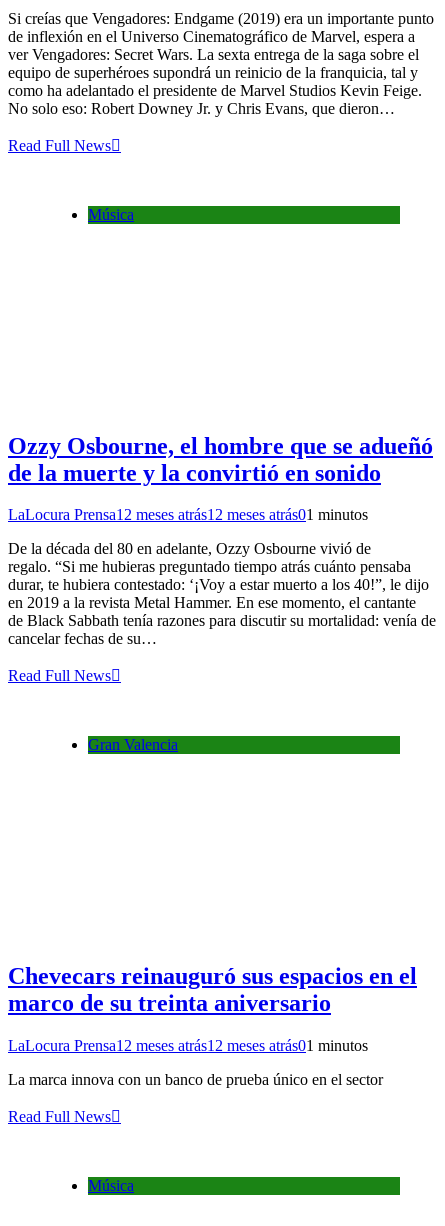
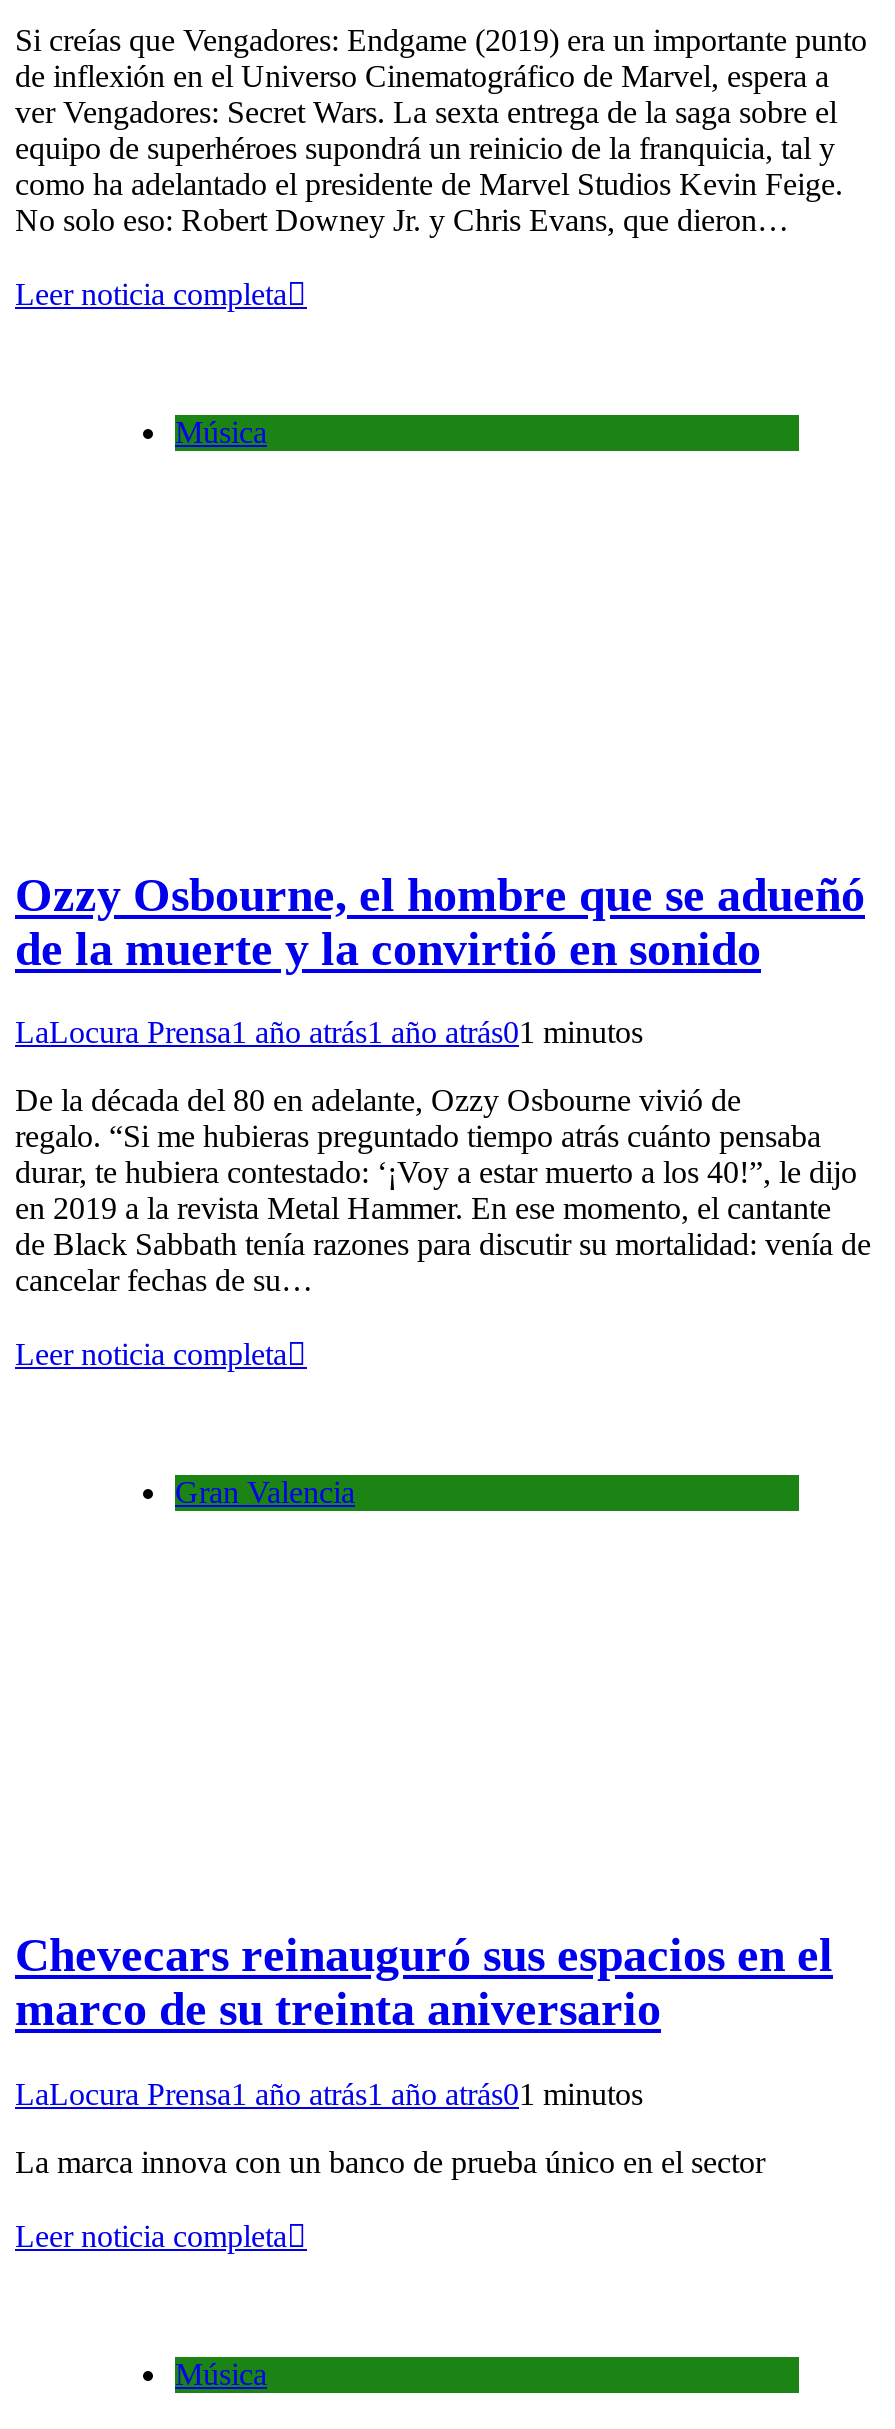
- Read Full News
+ Leer noticia completa

- LaLocura Prensa12 meses atrás12 meses atrás01 minutos
+ LaLocura Prensa1 año atrás1 año atrás01 minutos

- Read Full News
+ Leer noticia completa

- LaLocura Prensa12 meses atrás12 meses atrás01 minutos
+ LaLocura Prensa1 año atrás1 año atrás01 minutos

- Read Full News
+ Leer noticia completa
